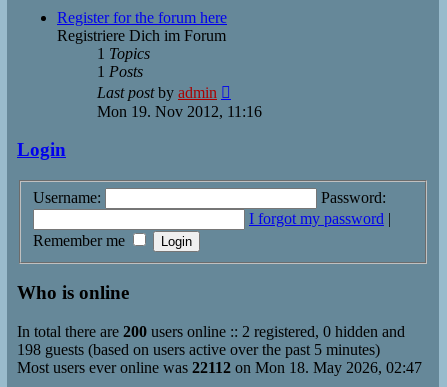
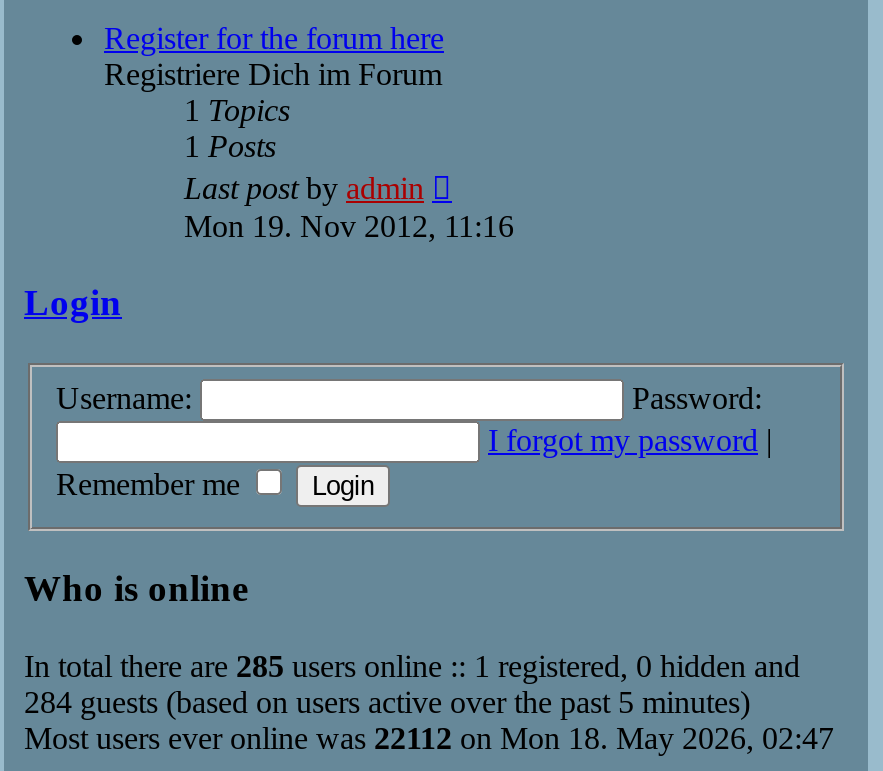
- In total there are 200 users online :: 2 registered, 0 hidden and
+ In total there are 285 users online :: 1 registered, 0 hidden and

- 198 guests (based on users active over the past 5 minutes)
+ 284 guests (based on users active over the past 5 minutes)
